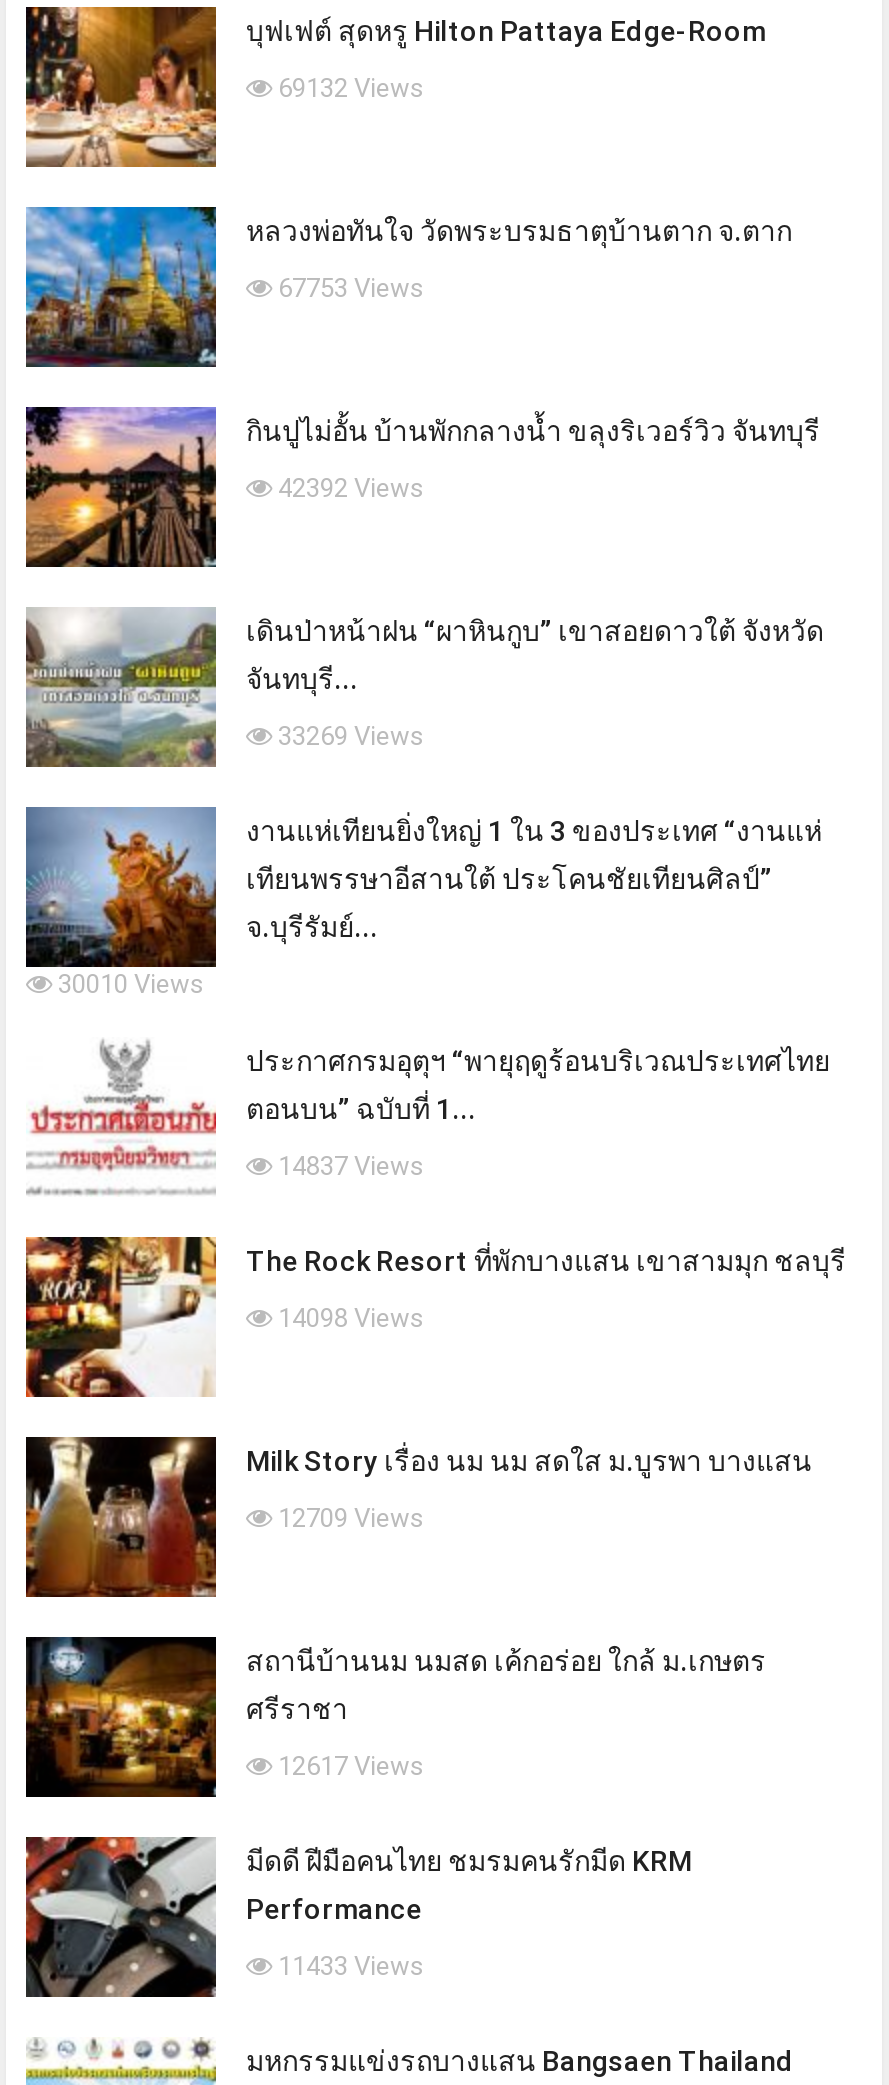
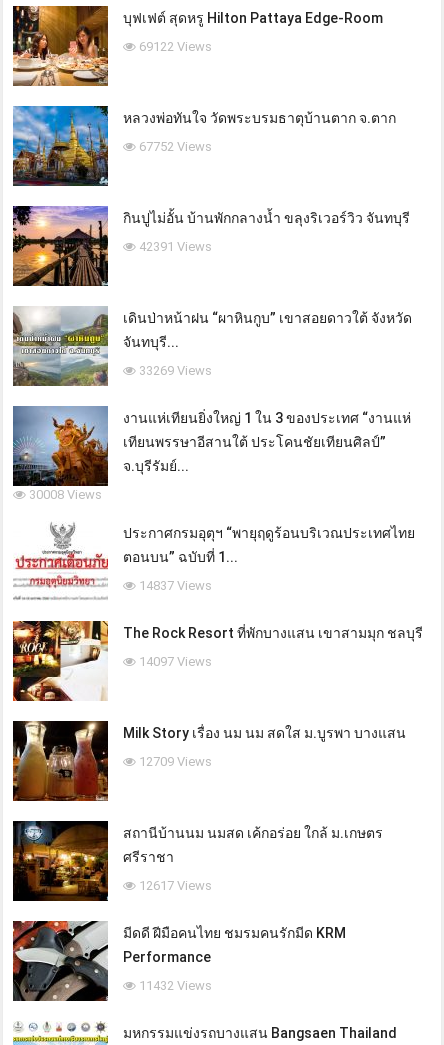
- 69132 Views
+ 69122 Views

- 67753 Views
+ 67752 Views

- 42392 Views
+ 42391 Views

- 30010 Views
+ 30008 Views

- 14098 Views
+ 14097 Views

- 11433 Views
+ 11432 Views
